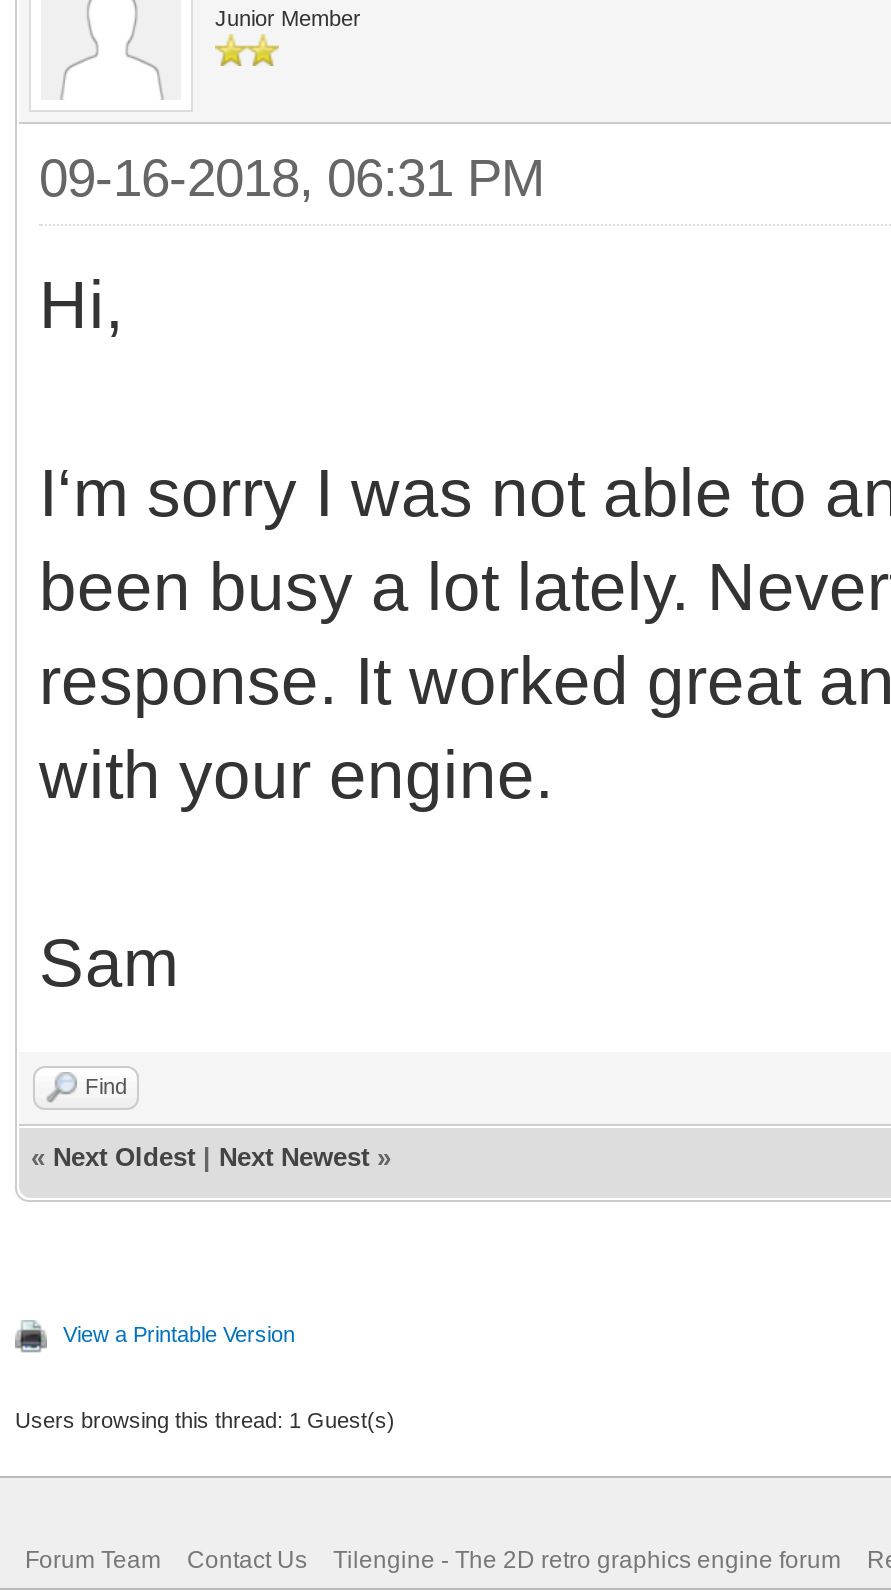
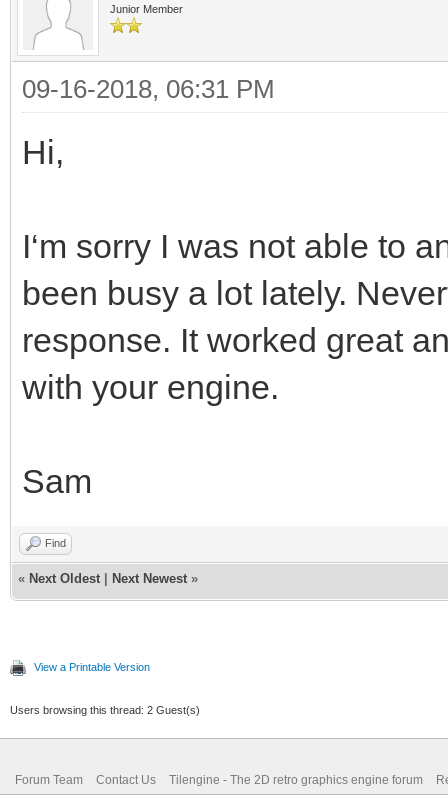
- Users browsing this thread: 1 Guest(s)
+ Users browsing this thread: 2 Guest(s)
